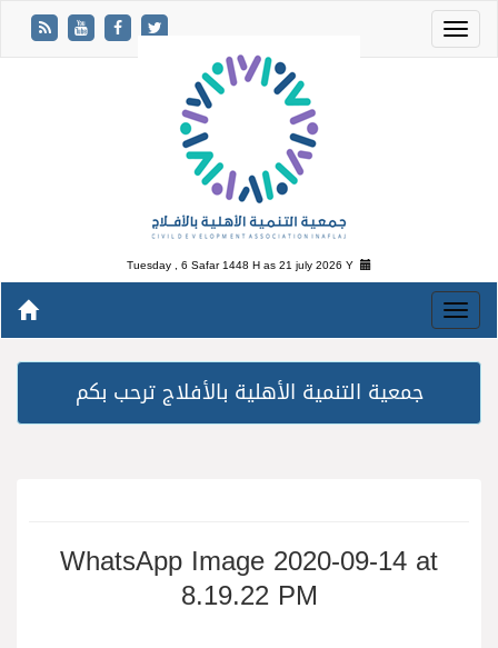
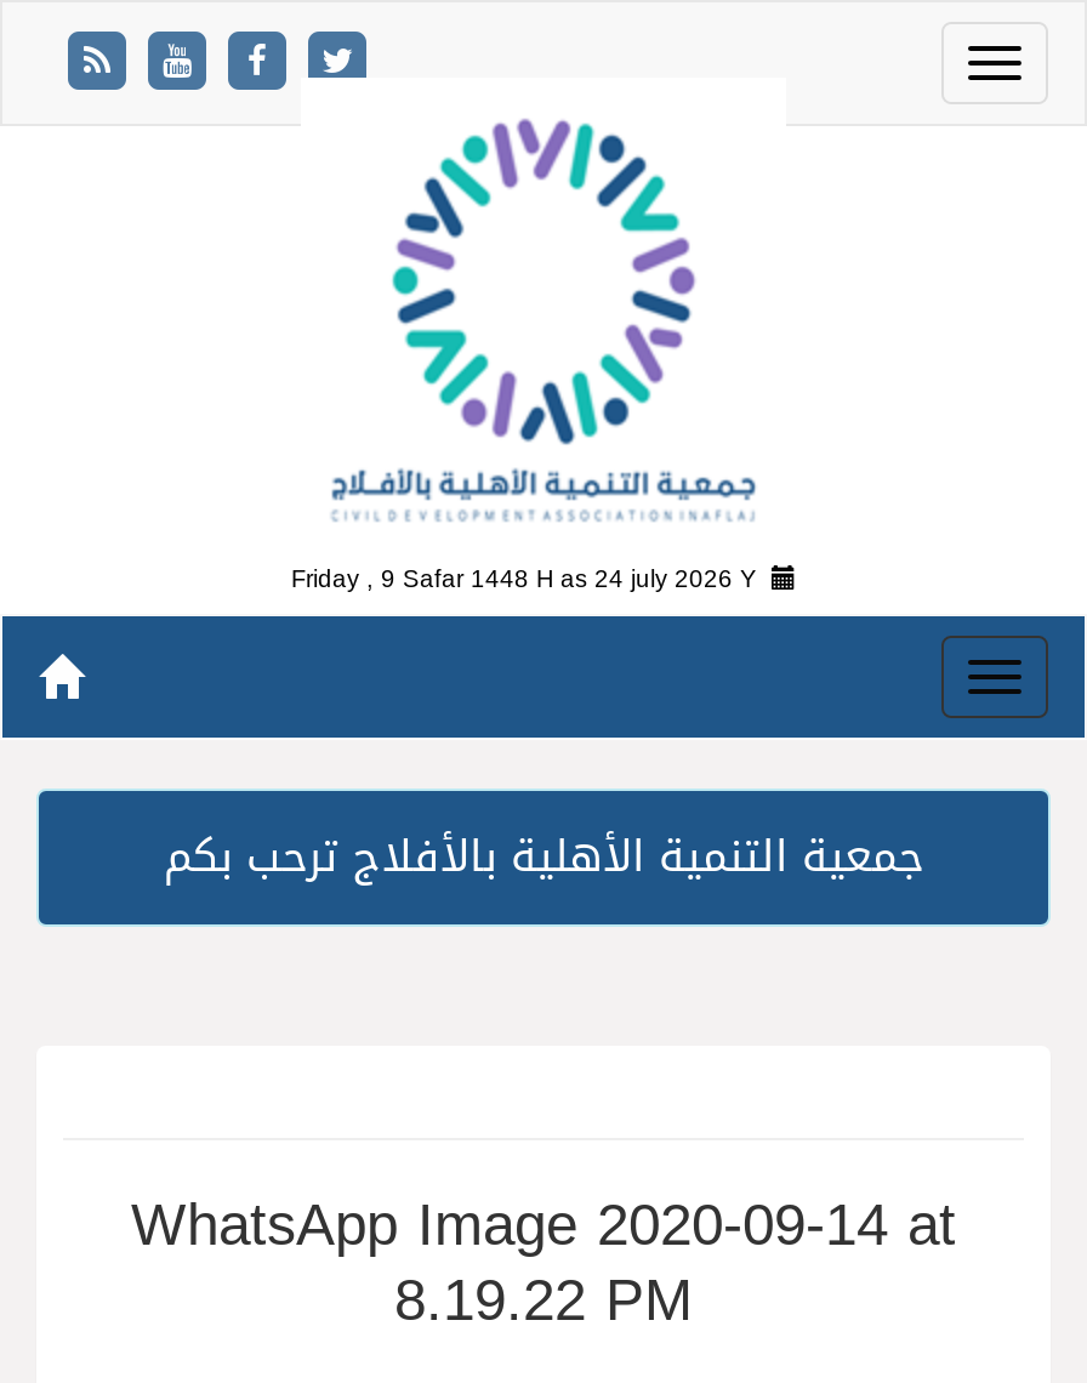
- Tuesday , 6 Safar 1448 H as 21 july 2026 Y
+ Friday , 9 Safar 1448 H as 24 july 2026 Y
